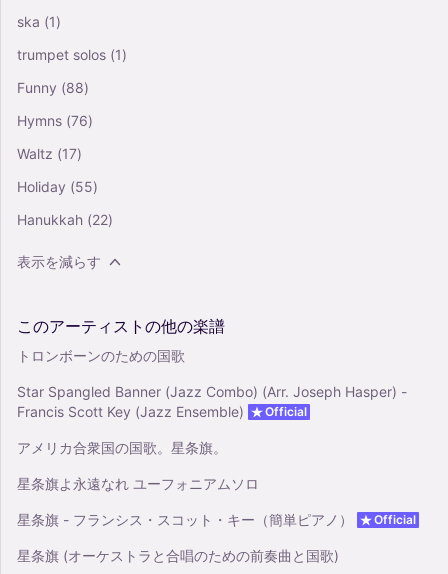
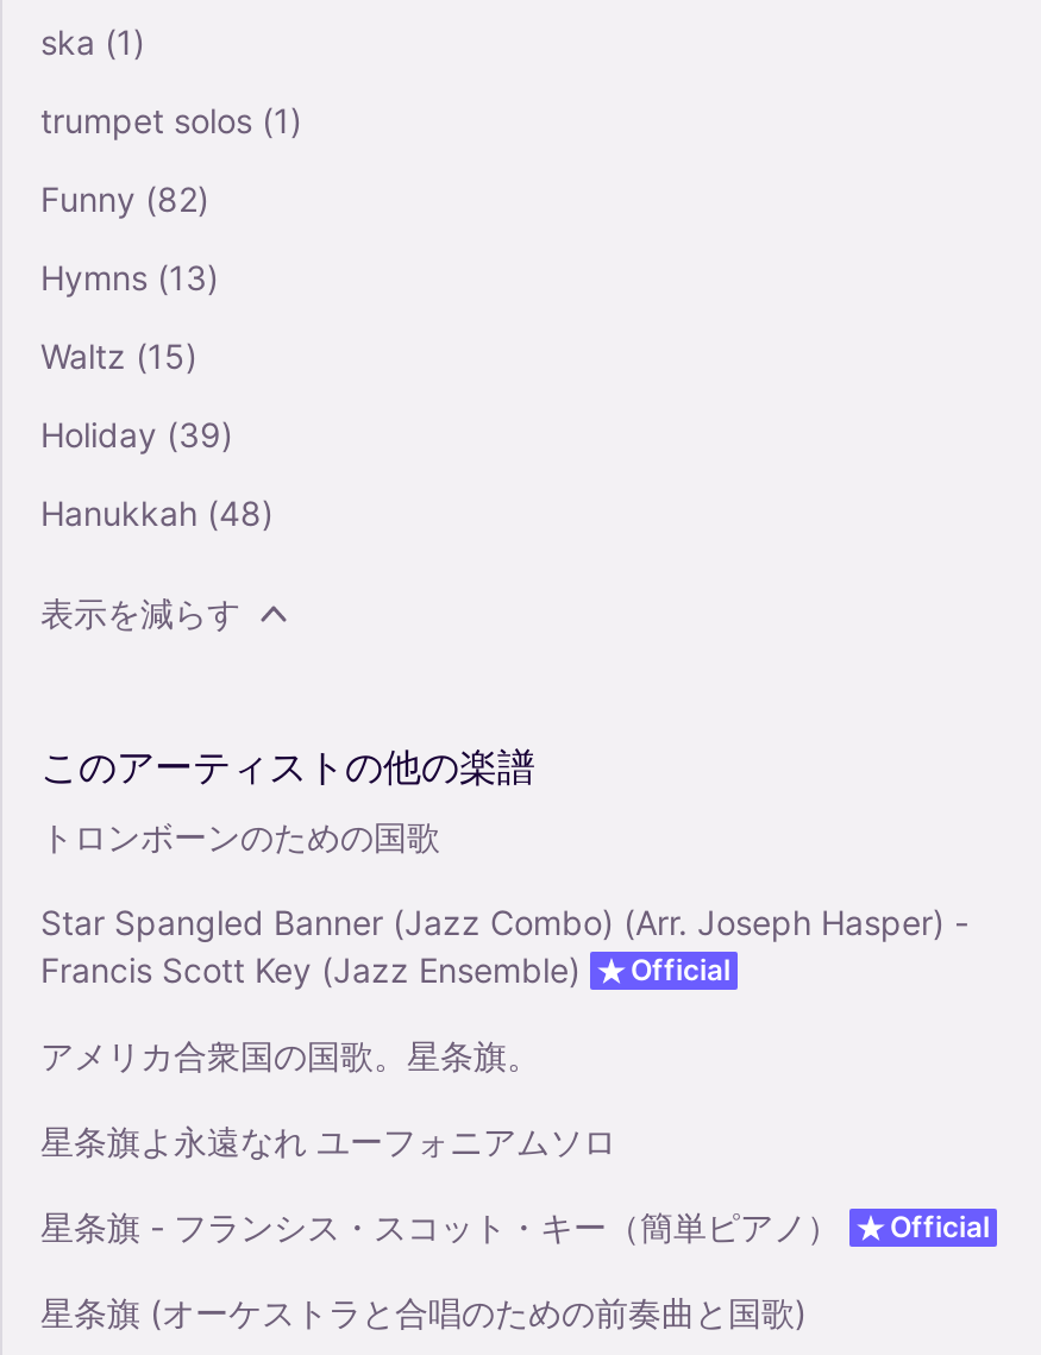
- Funny (88)
+ Funny (82)

- Hymns (76)
+ Hymns (13)

- Waltz (17)
+ Waltz (15)

- Holiday (55)
+ Holiday (39)

- Hanukkah (22)
+ Hanukkah (48)
